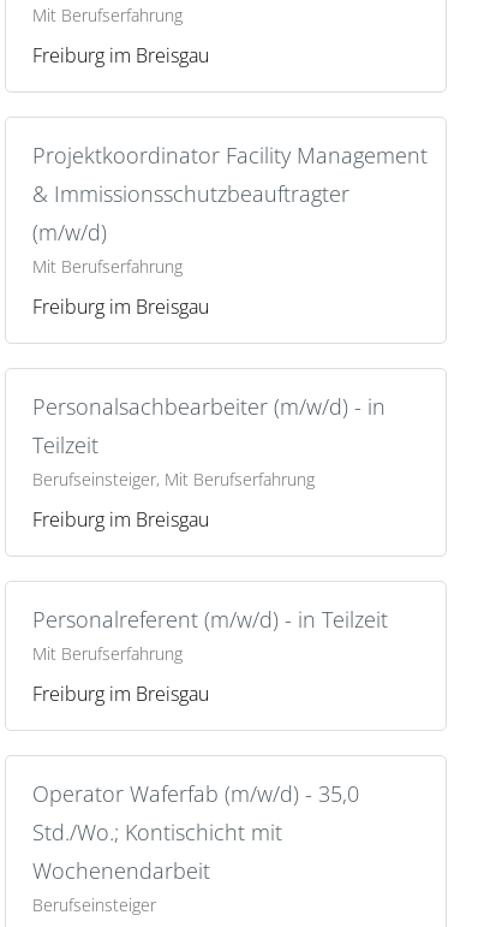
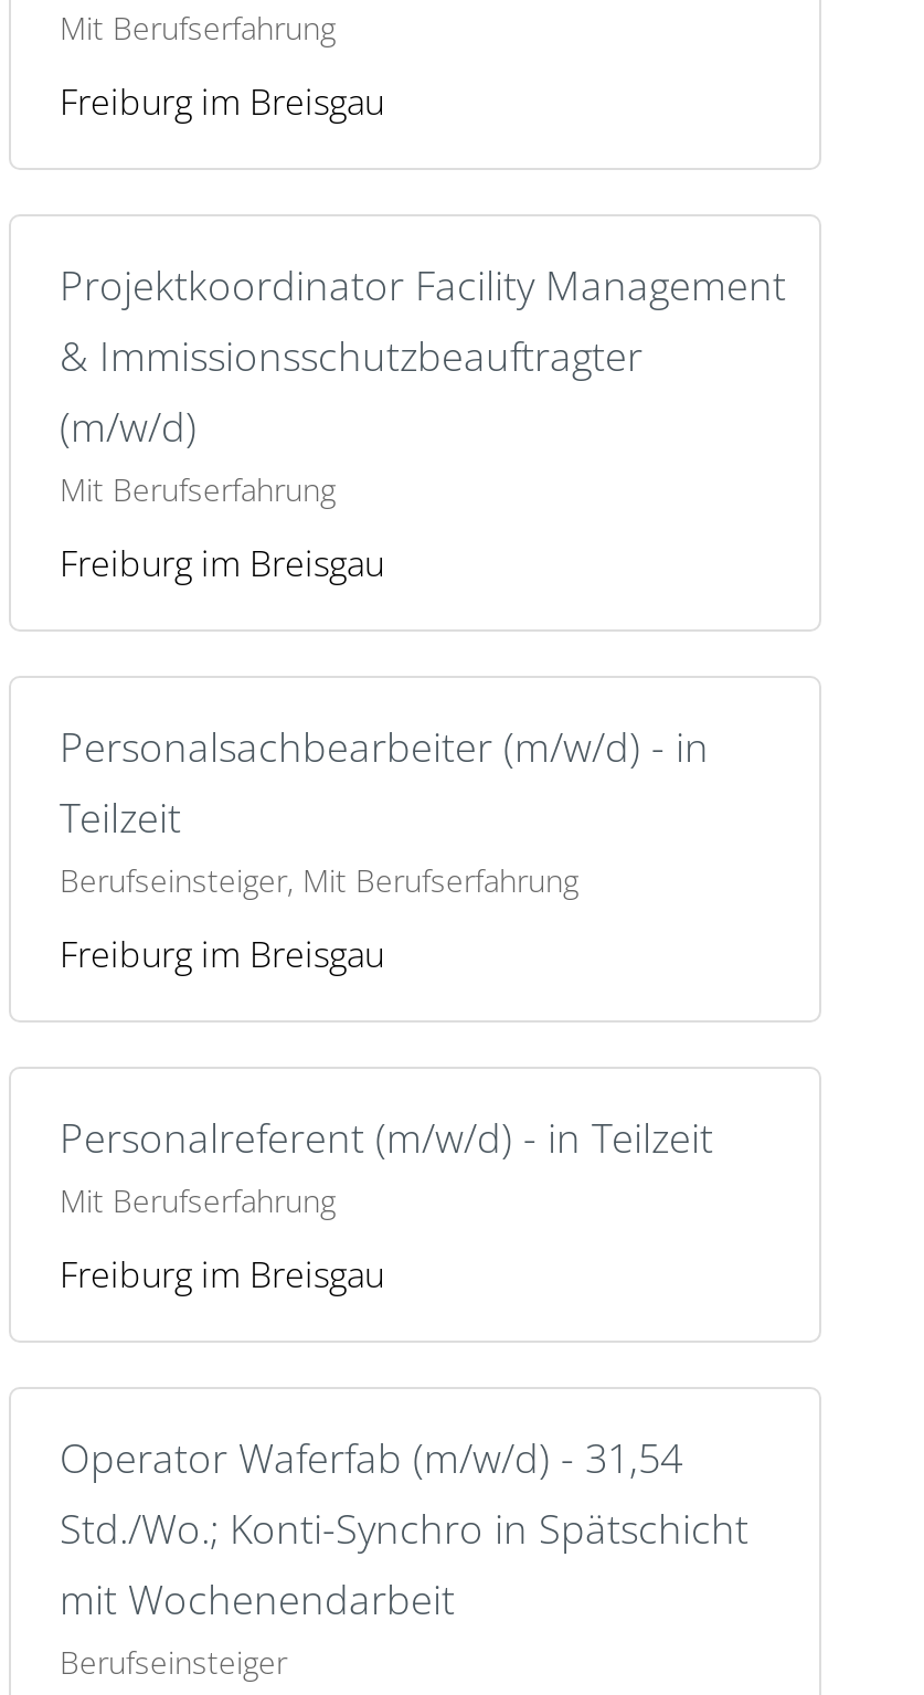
- Operator Waferfab (m/w/d) - 35,0
- Std./Wo.; Kontischicht mit
- Wochenendarbeit
+ Operator Waferfab (m/w/d) - 31,54
+ Std./Wo.; Konti-Synchro in Spätschicht
+ mit Wochenendarbeit
